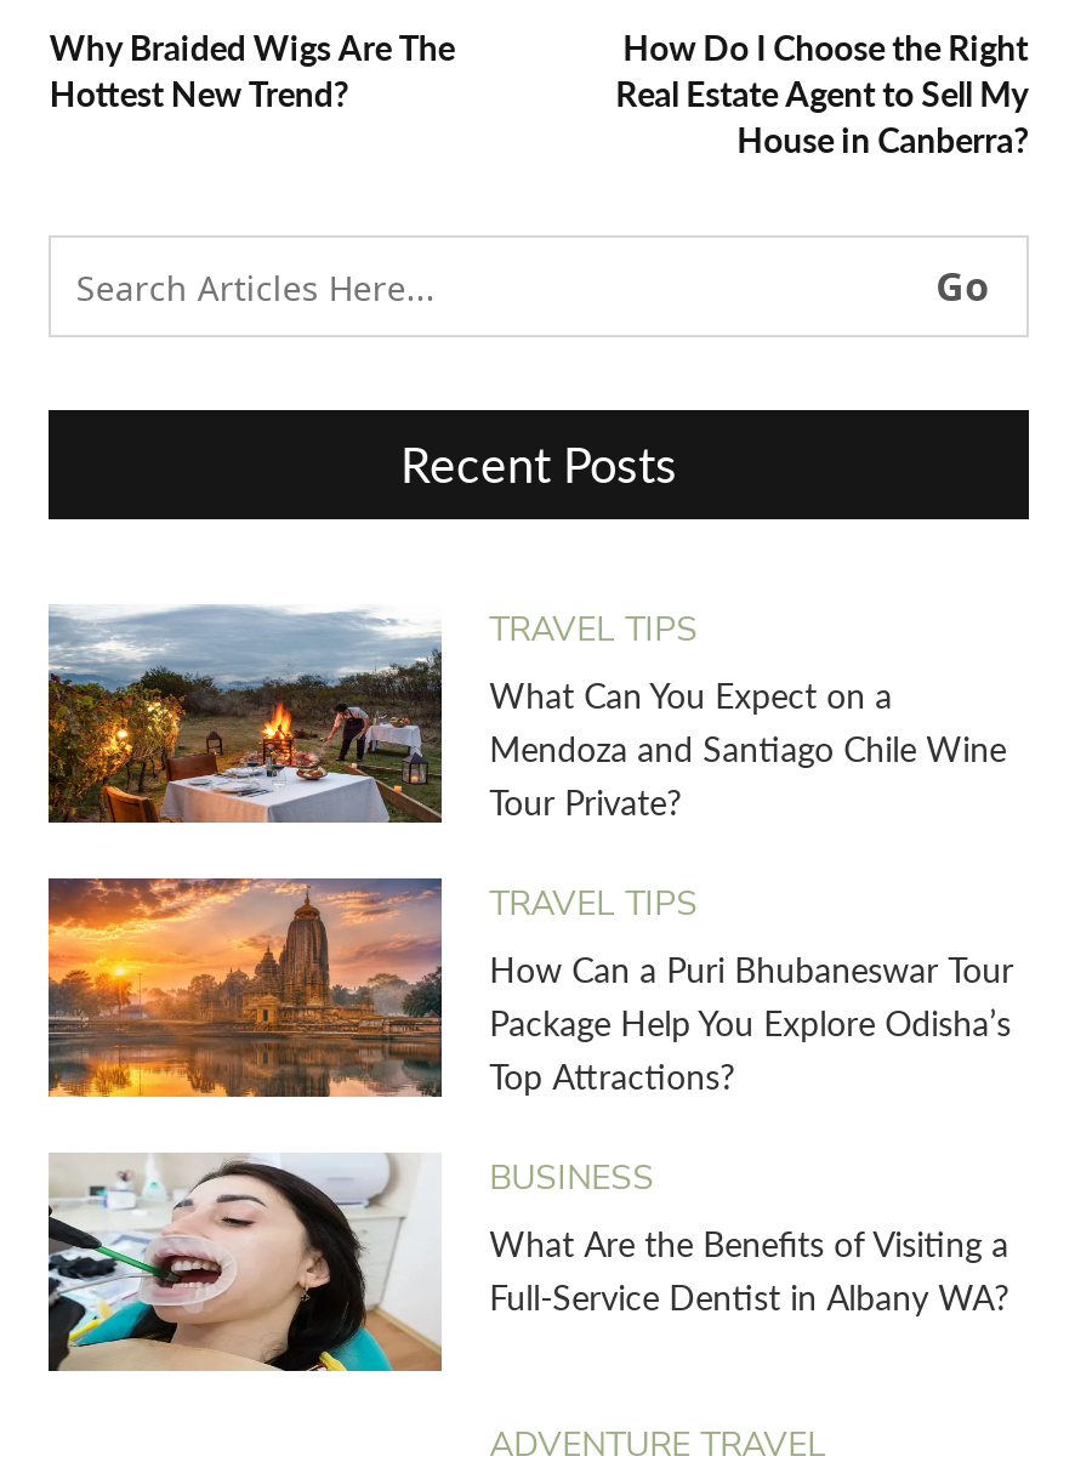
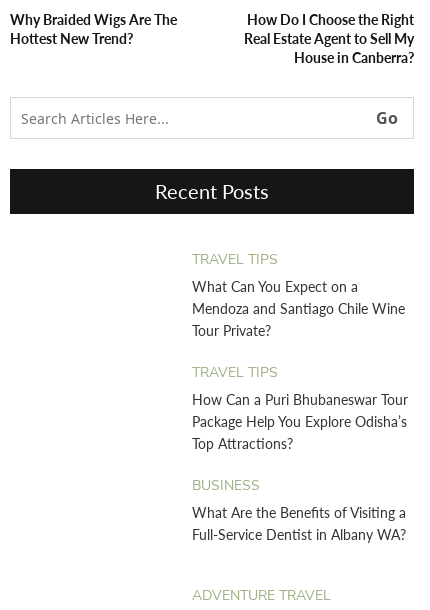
- [image]

- [image]

- [image]
